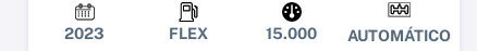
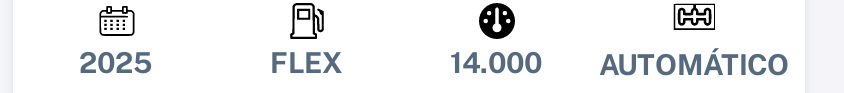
- 2023
+ 2025

- 15.000 AUTOMÁTICO
+ 14.000 AUTOMÁTICO
